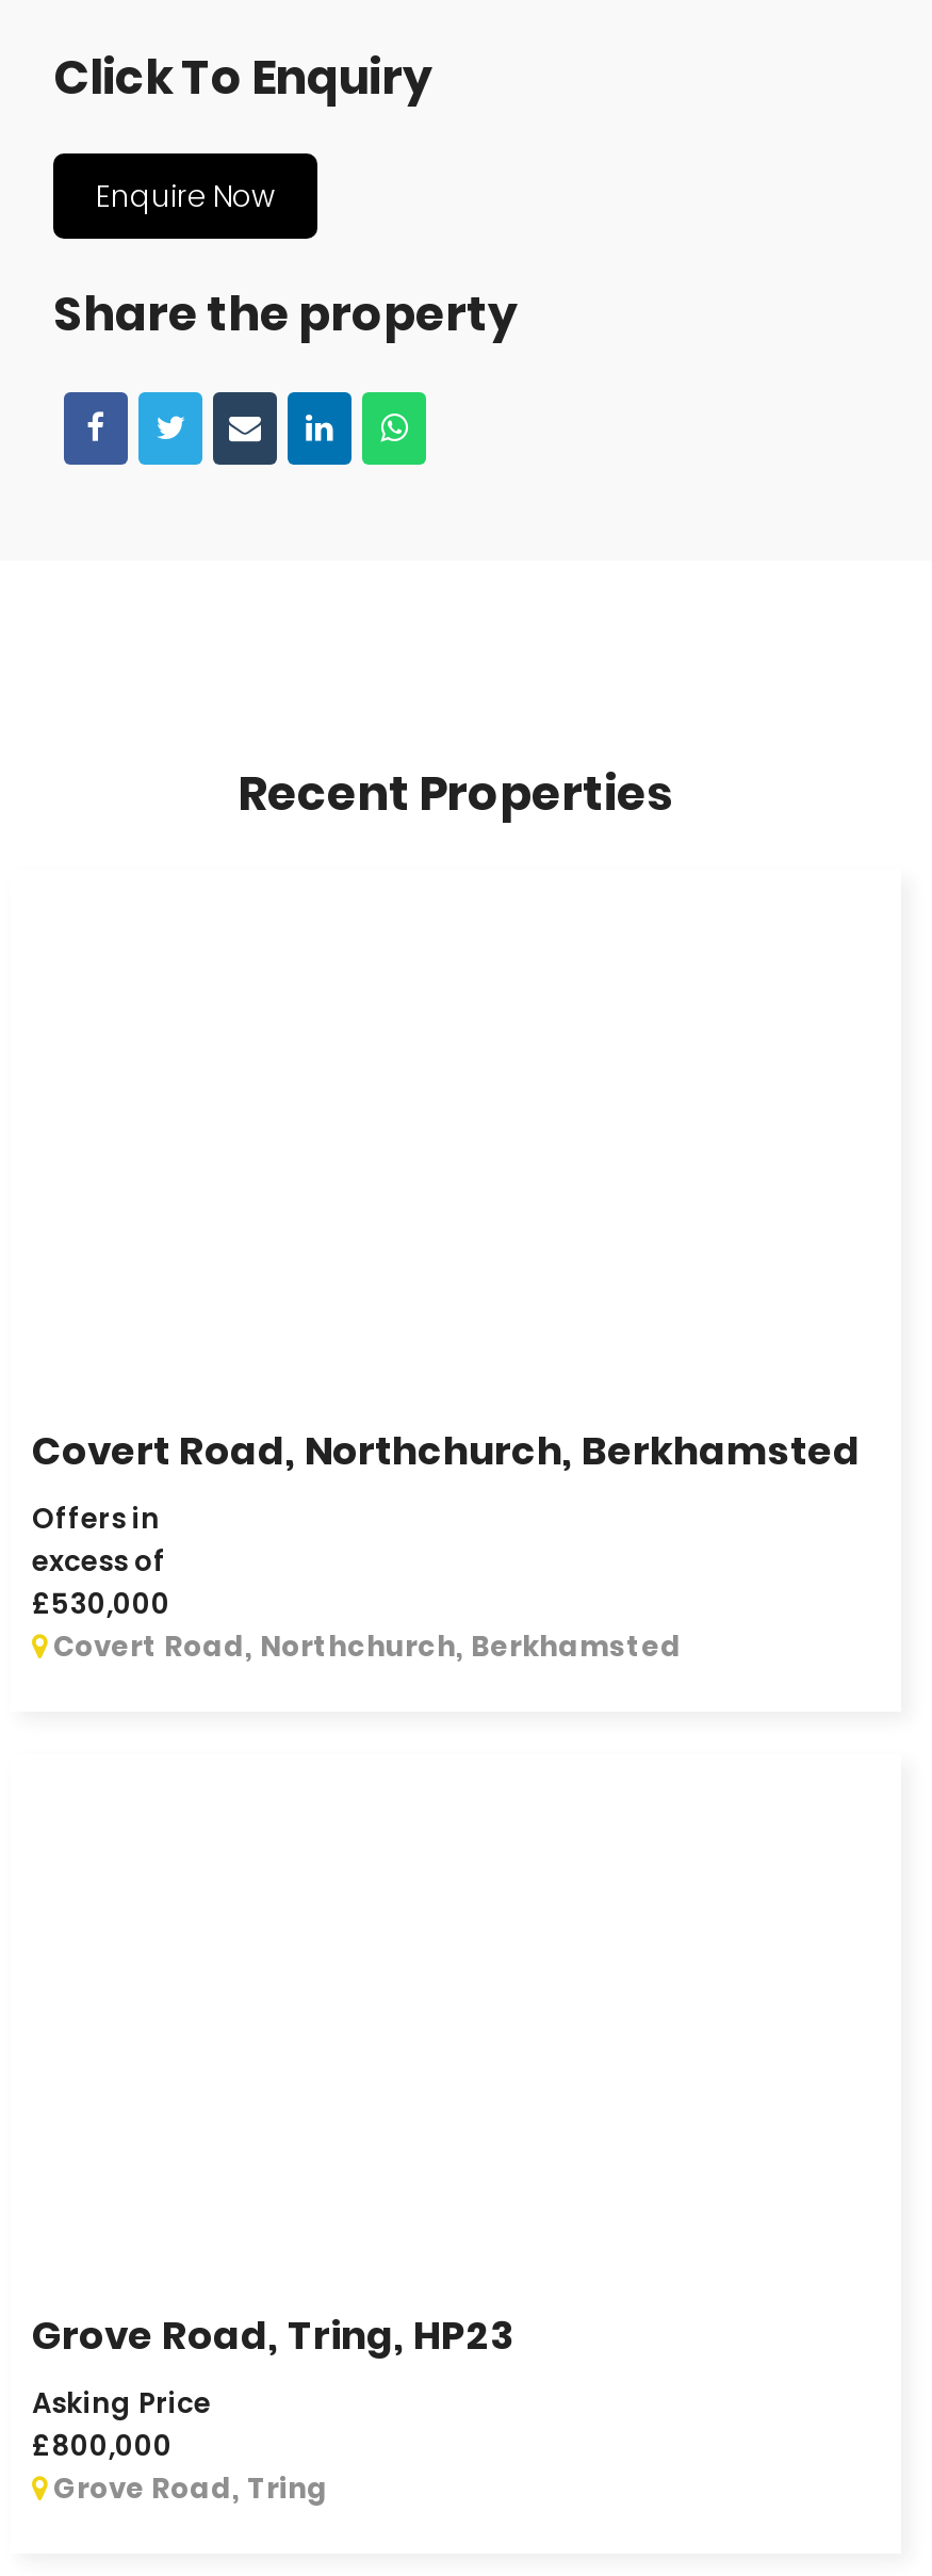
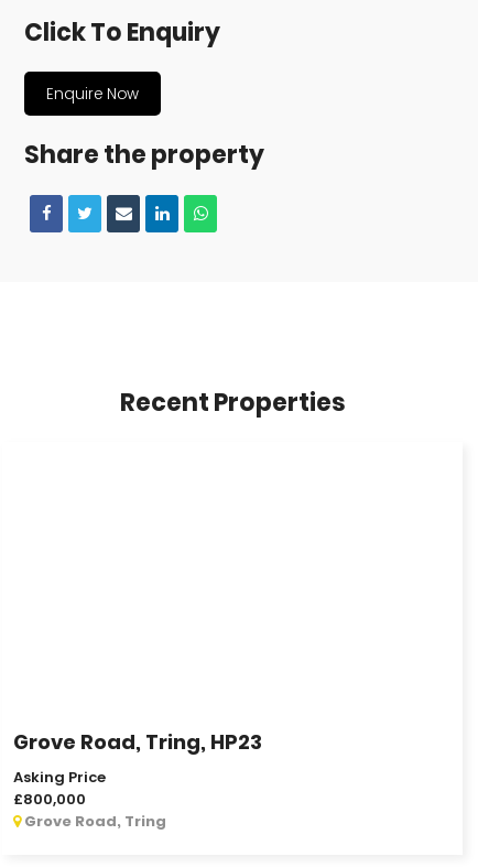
- Covert Road, Northchurch, Berkhamsted
- Offers in
- excess of
- £530,000
- Covert Road, Northchurch, Berkhamsted
